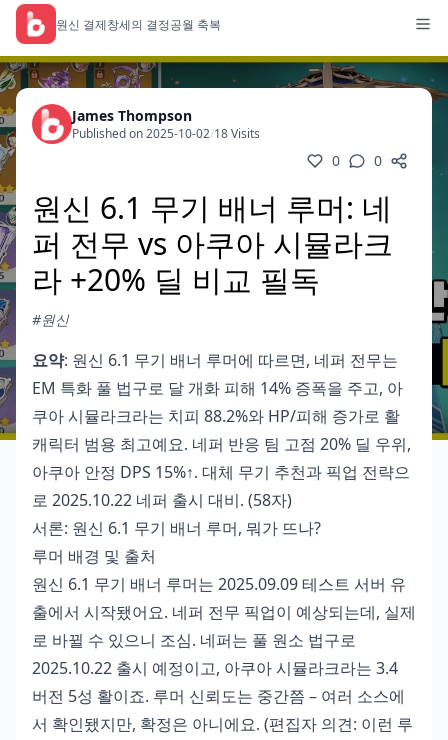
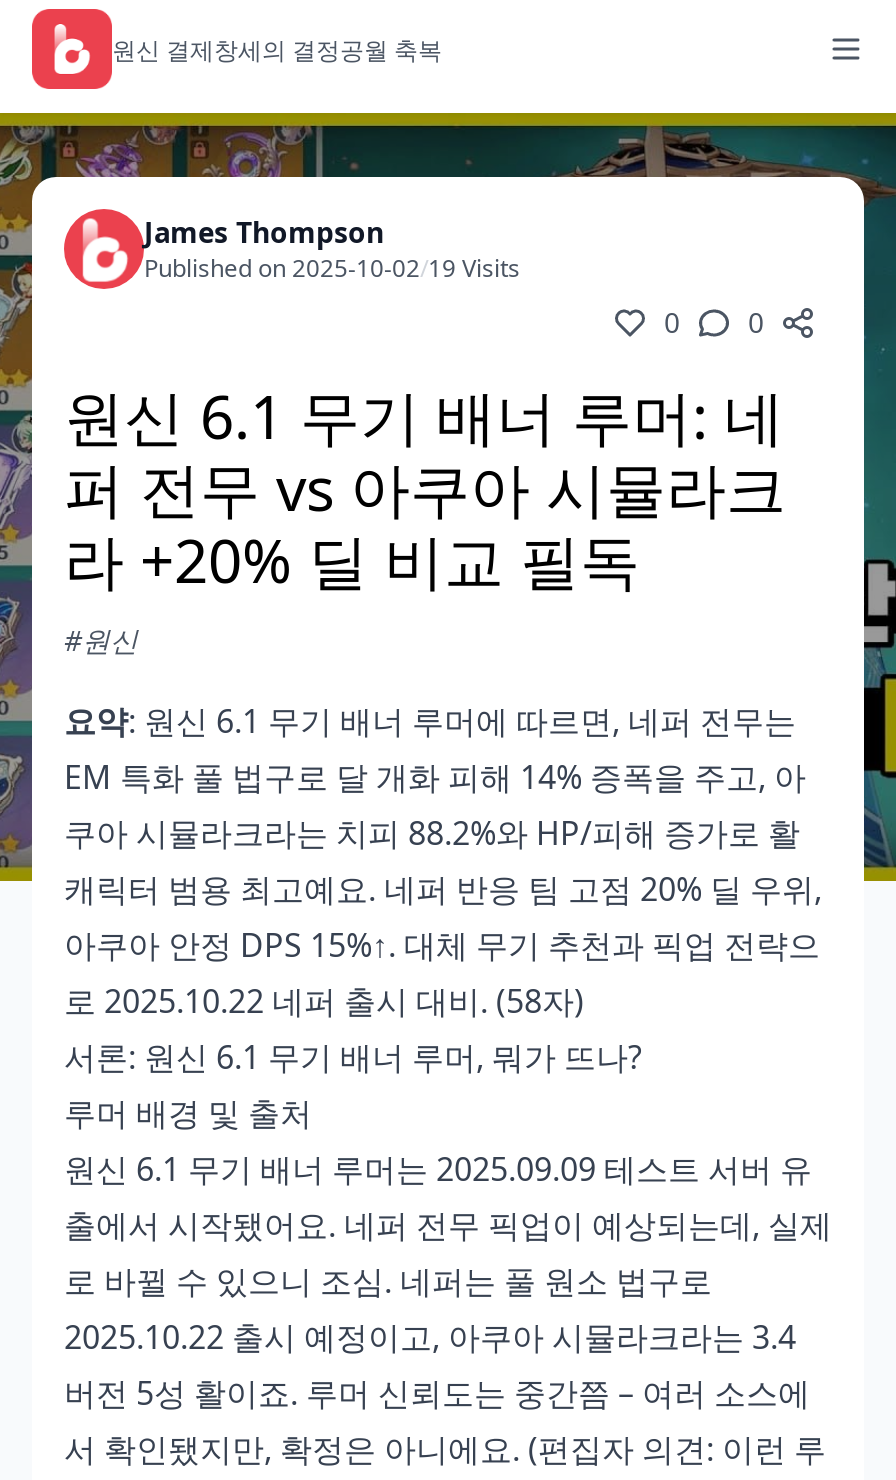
- Published on 2025-10-02 / 18 Visits
+ Published on 2025-10-02 / 19 Visits
